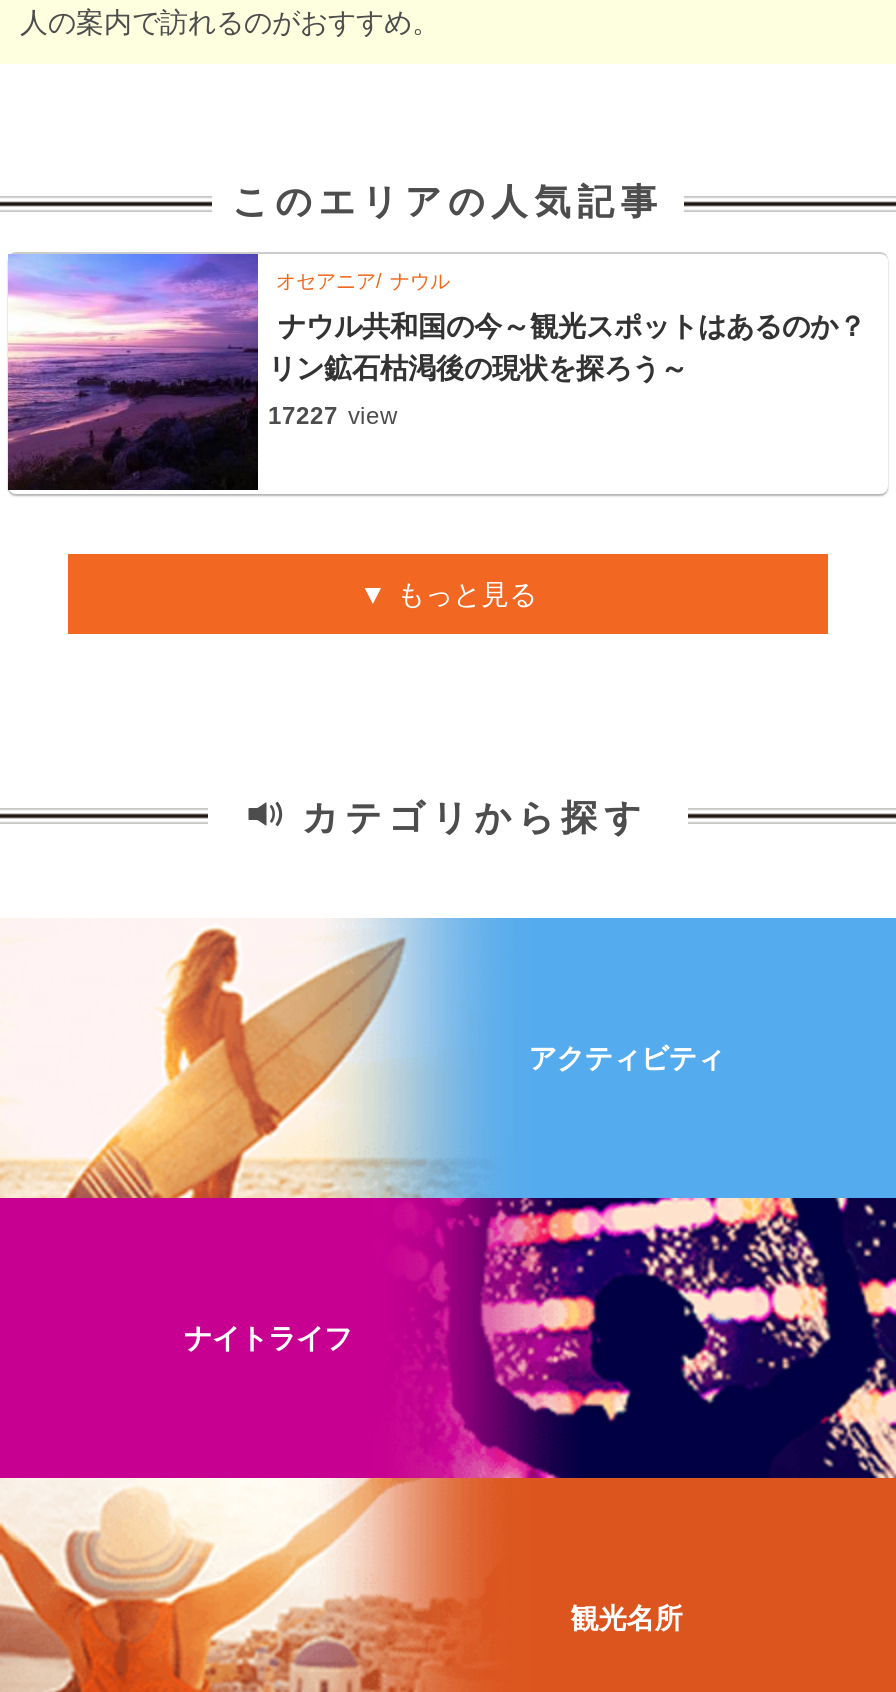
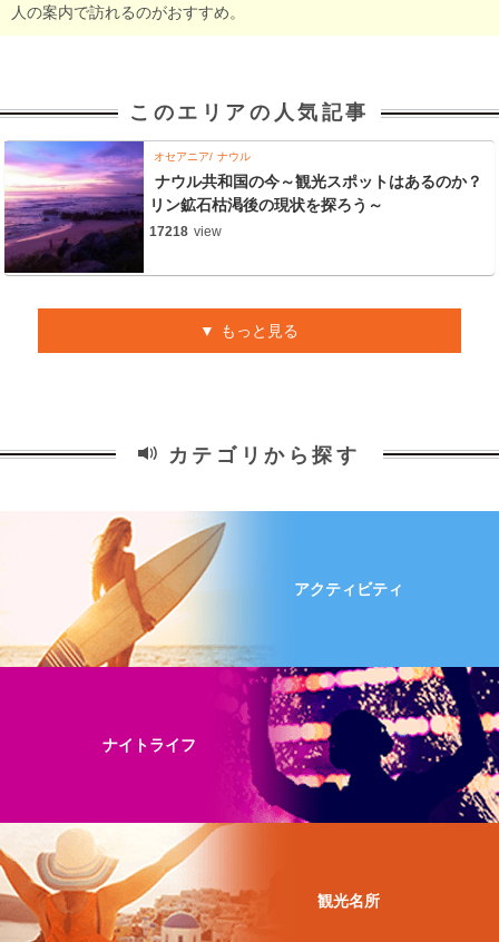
- 17227 view
+ 17218 view
